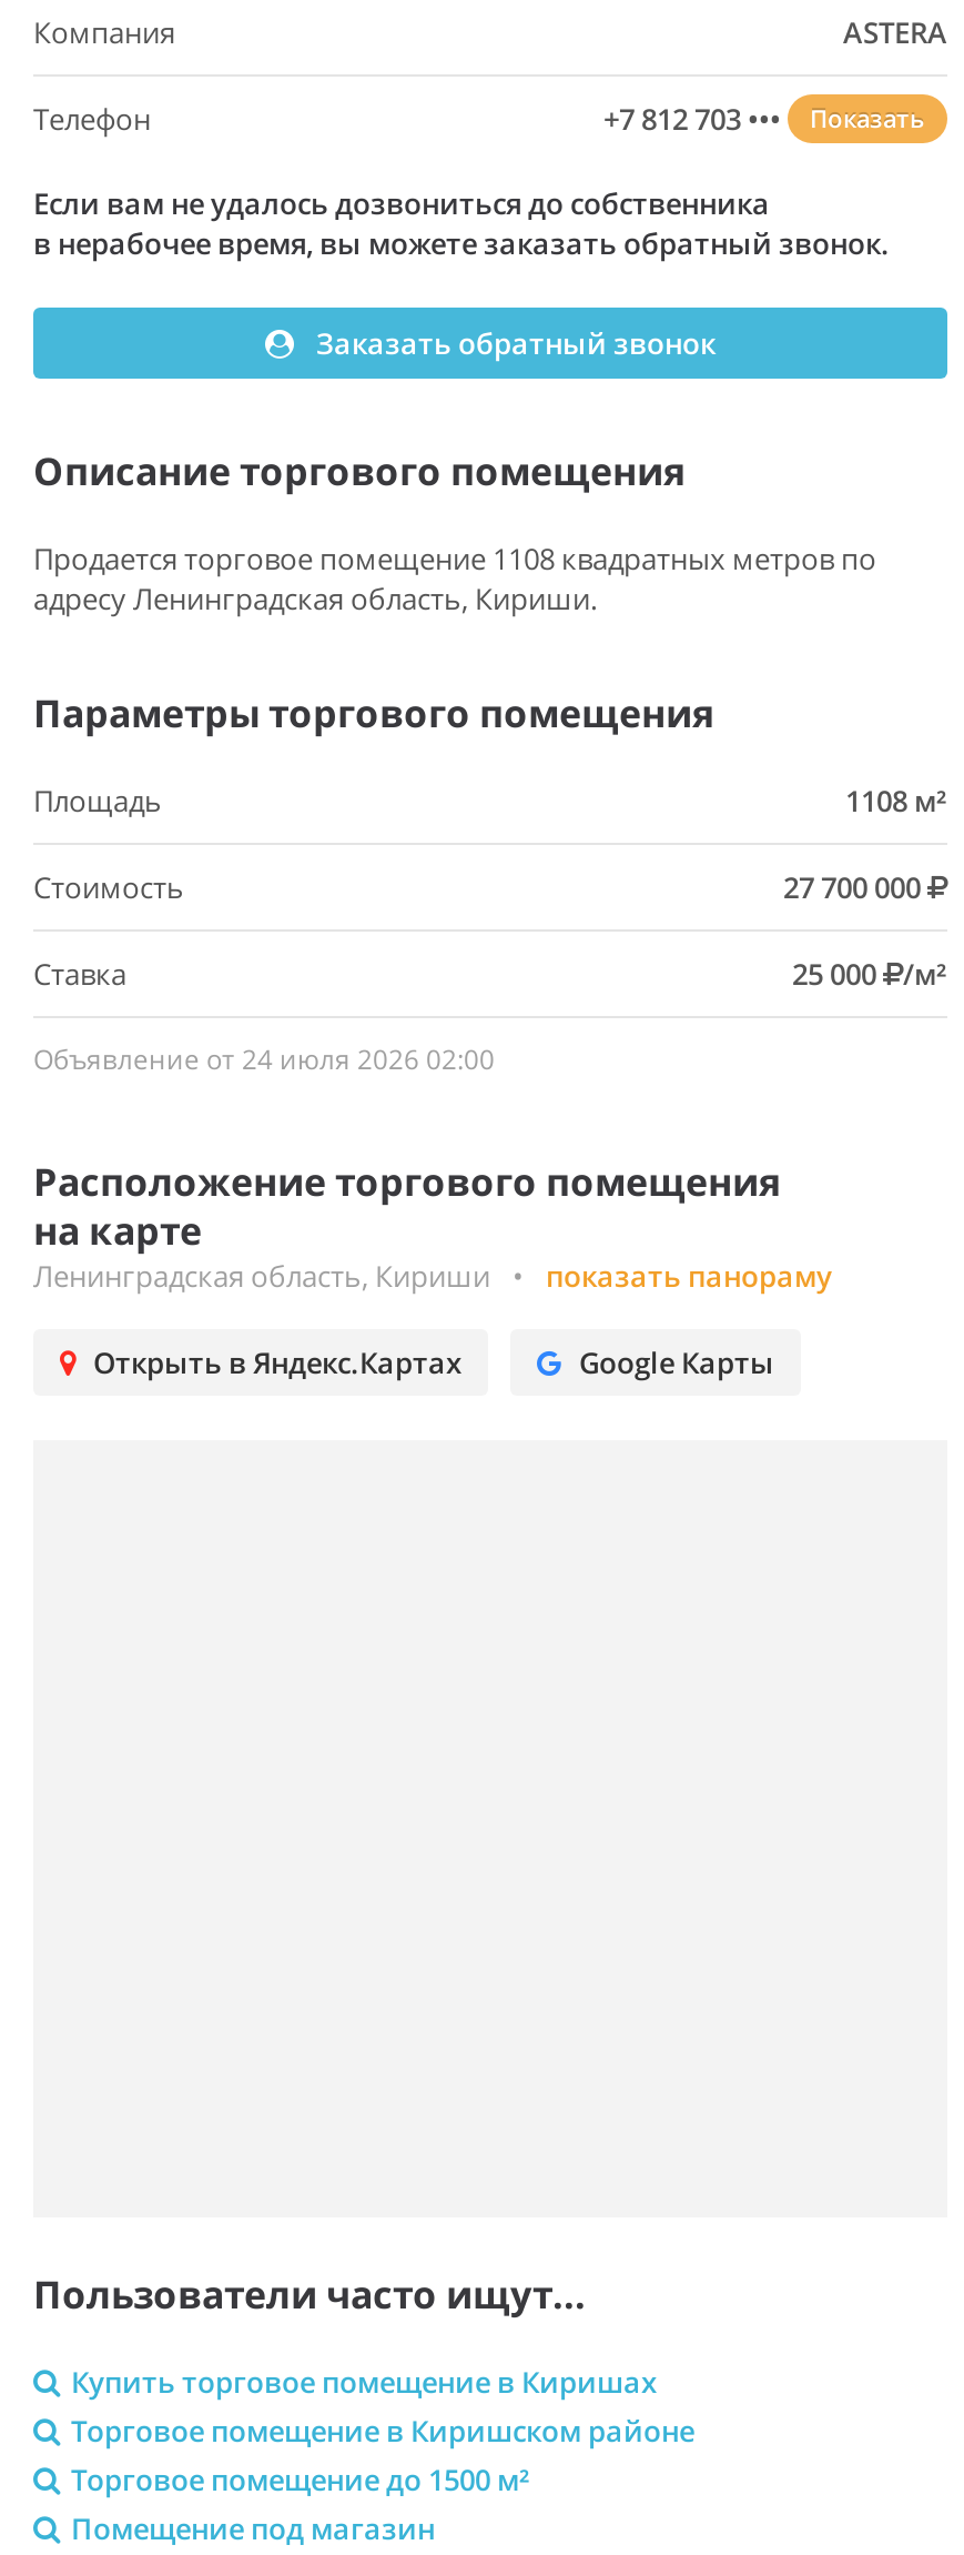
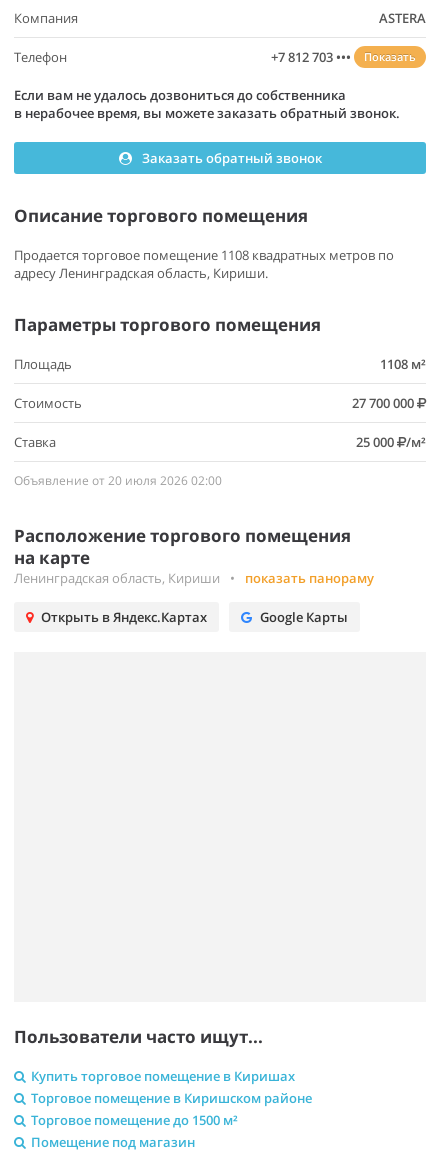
- Объявление от 24 июля 2026 02:00
+ Объявление от 20 июля 2026 02:00
